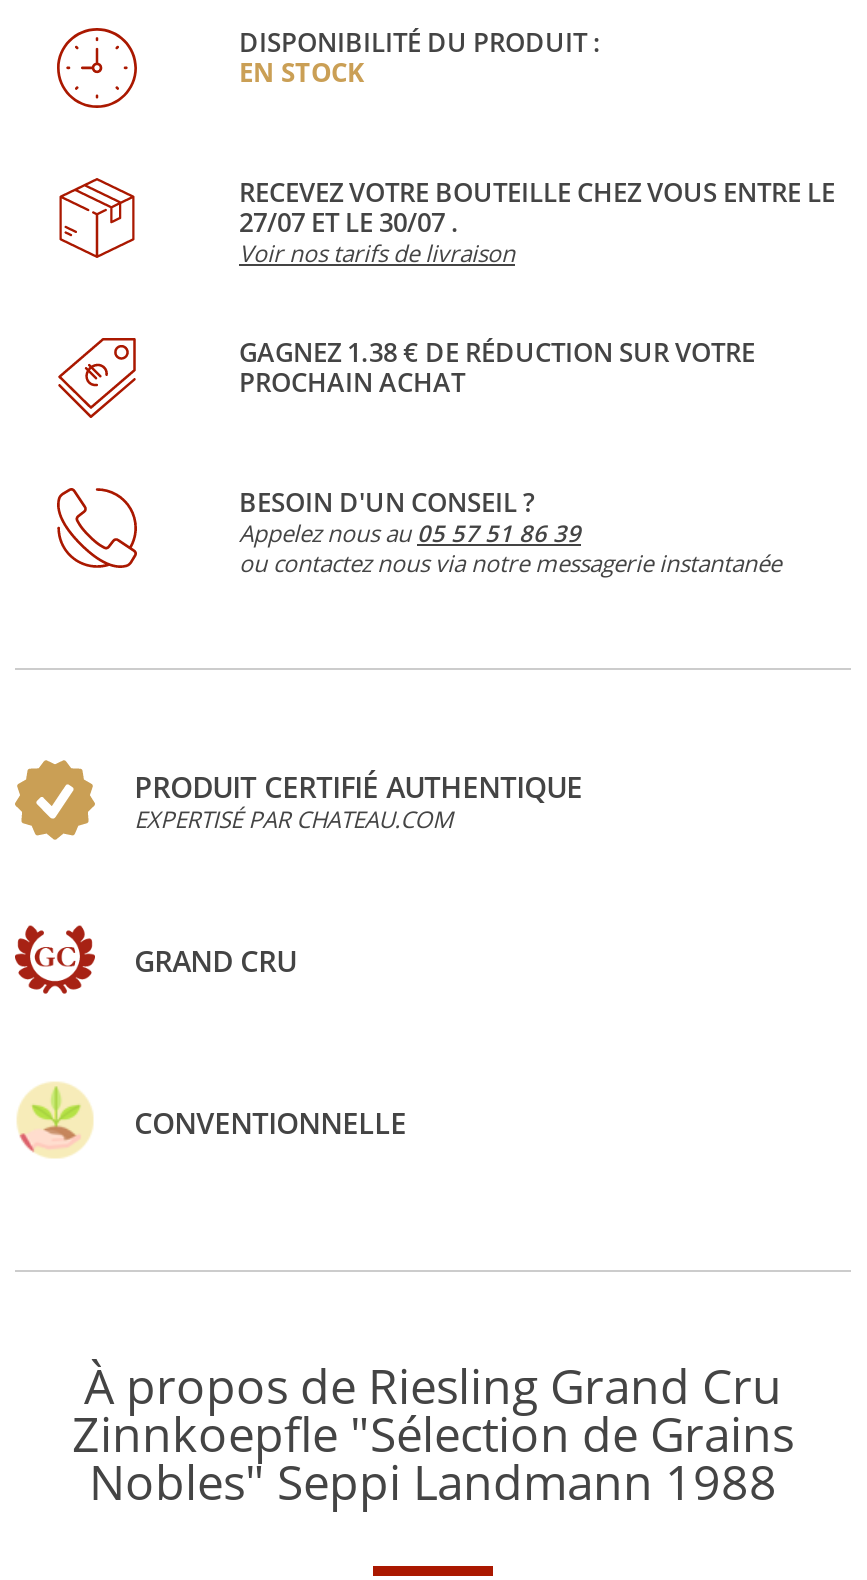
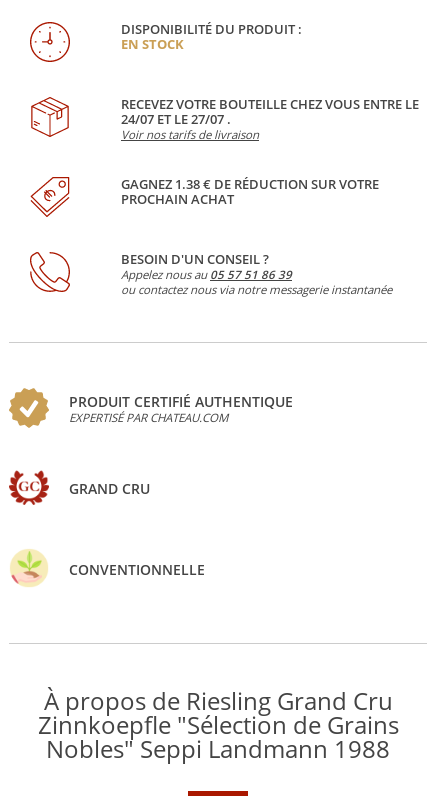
- 27/07 ET LE 30/07 .
+ 24/07 ET LE 27/07 .
